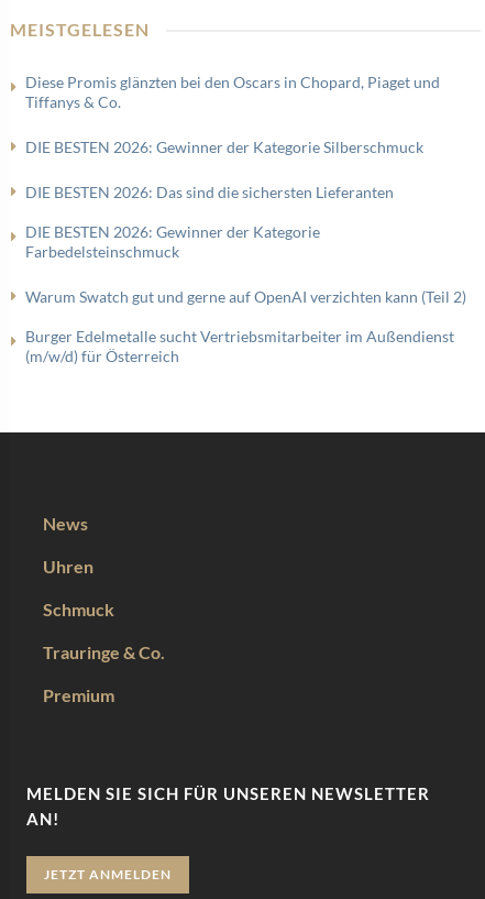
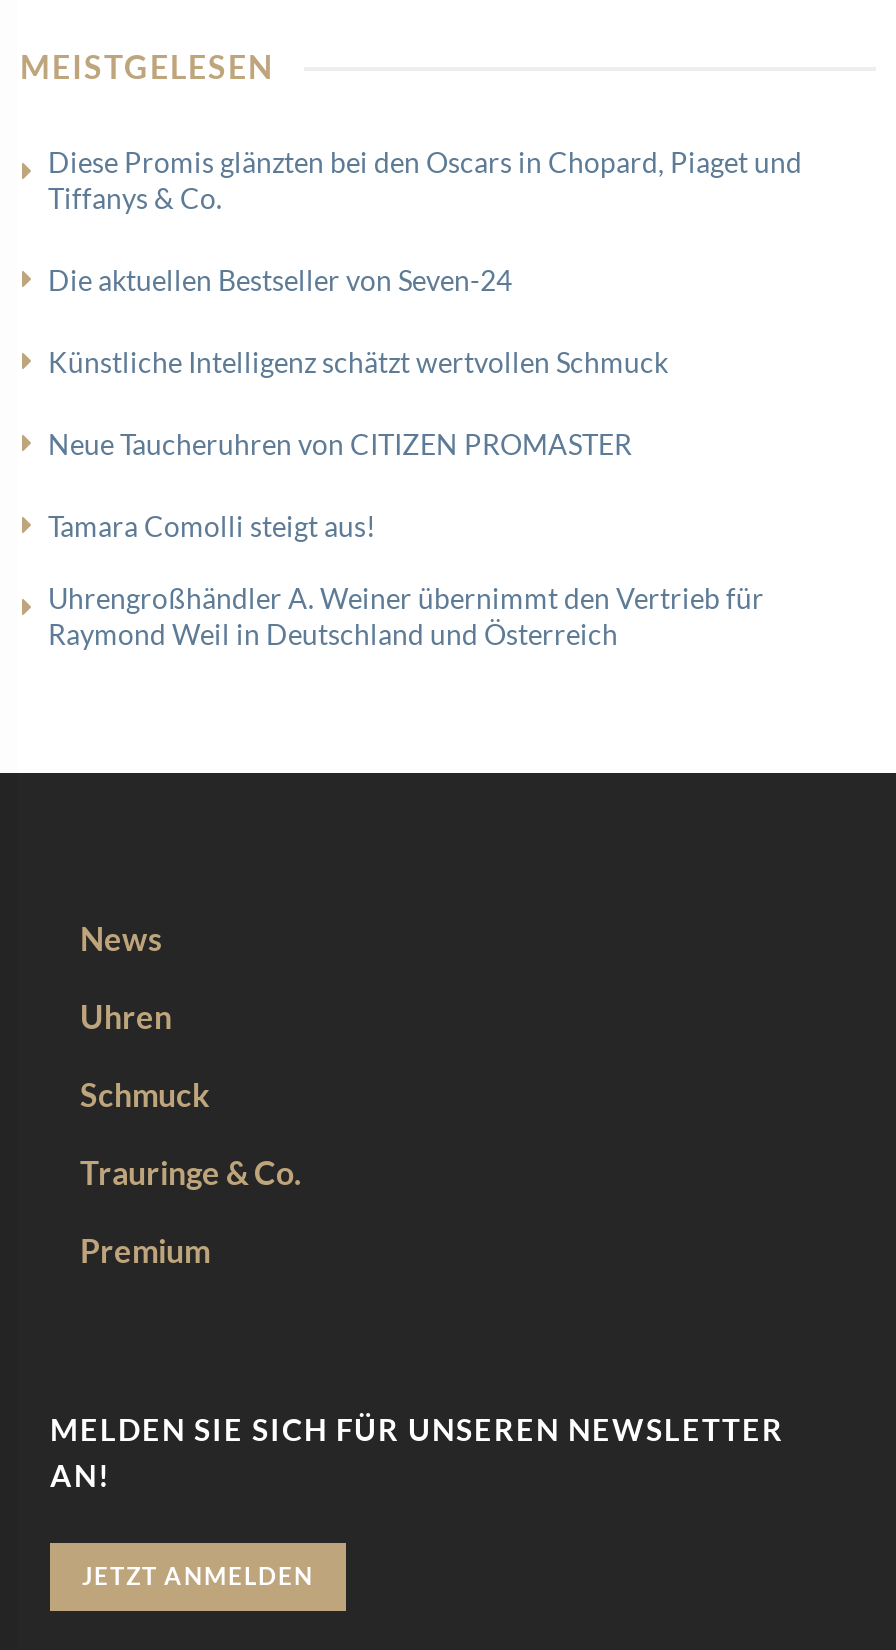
- DIE BESTEN 2026: Gewinner der Kategorie Silberschmuck
+ Die aktuellen Bestseller von Seven-24

- DIE BESTEN 2026: Das sind die sichersten Lieferanten
+ Künstliche Intelligenz schätzt wertvollen Schmuck

- DIE BESTEN 2026: Gewinner der Kategorie
- Farbedelsteinschmuck
+ Neue Taucheruhren von CITIZEN PROMASTER

- Warum Swatch gut und gerne auf OpenAI verzichten kann (Teil 2)
+ Tamara Comolli steigt aus!

- Burger Edelmetalle sucht Vertriebsmitarbeiter im Außendienst
- (m/w/d) für Österreich
+ Uhrengroßhändler A. Weiner übernimmt den Vertrieb für
+ Raymond Weil in Deutschland und Österreich
